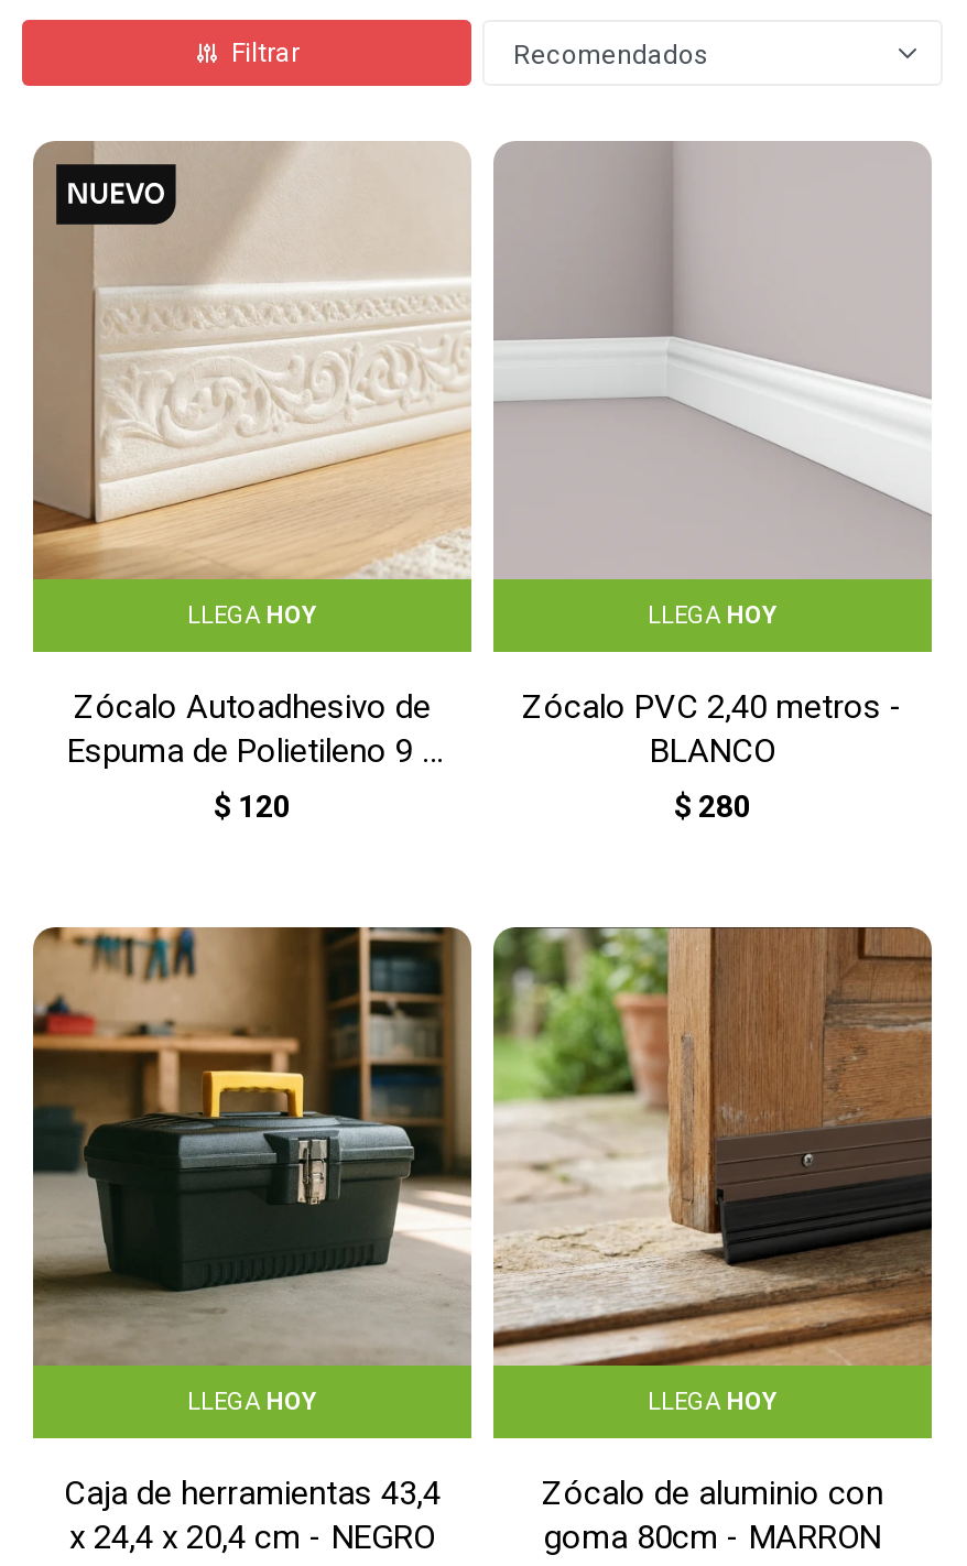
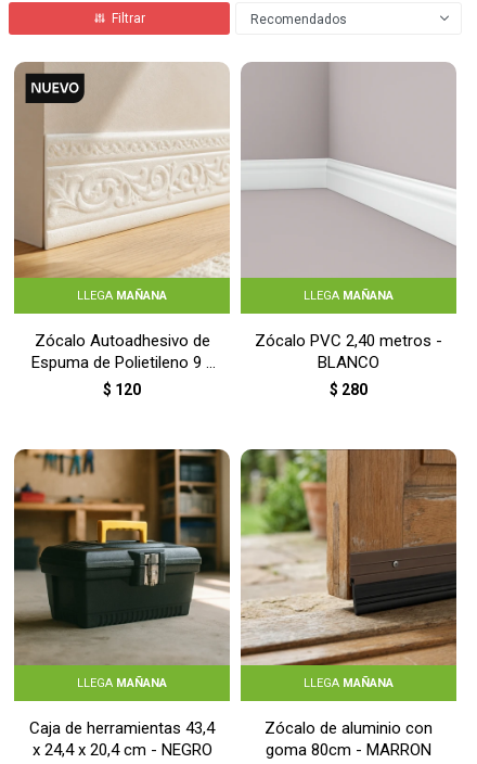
- LLEGA HOY
+ LLEGA MAÑANA

- LLEGA HOY
+ LLEGA MAÑANA

- LLEGA HOY
+ LLEGA MAÑANA

- LLEGA HOY
+ LLEGA MAÑANA
